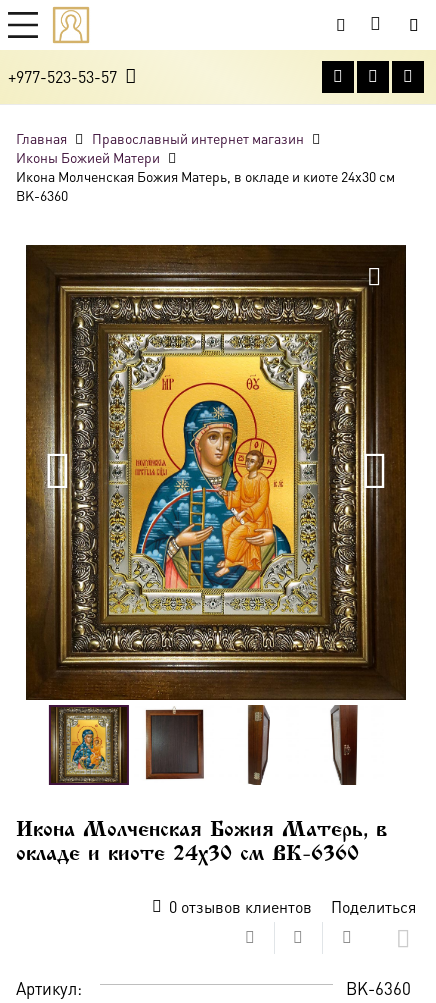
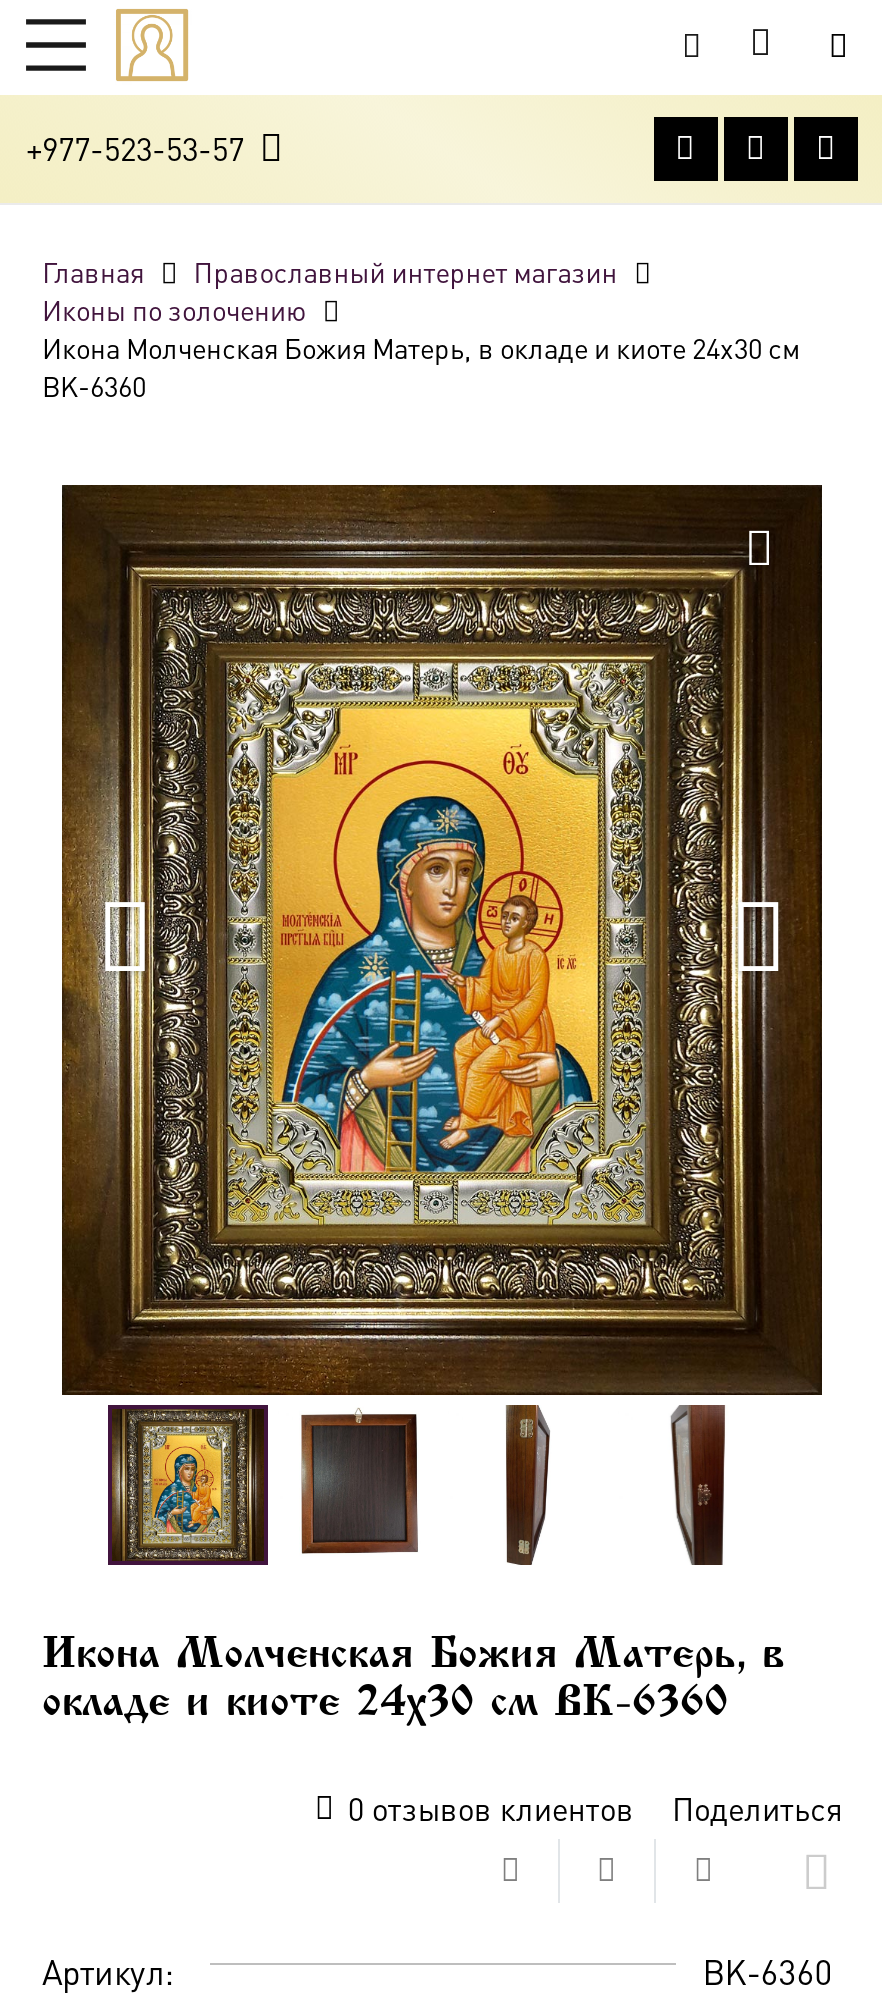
- Иконы Божией Матери
+ Иконы по золочению
